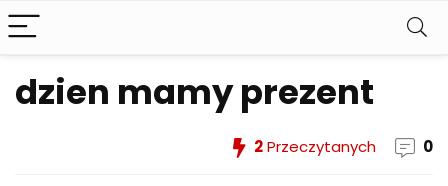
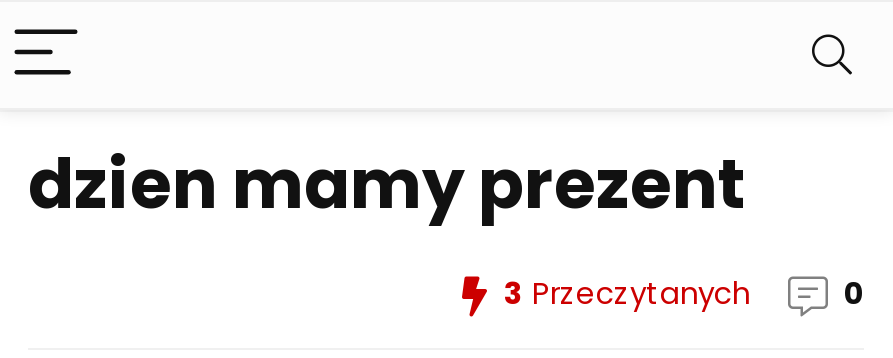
- 2 Przeczytanych
+ 3 Przeczytanych
